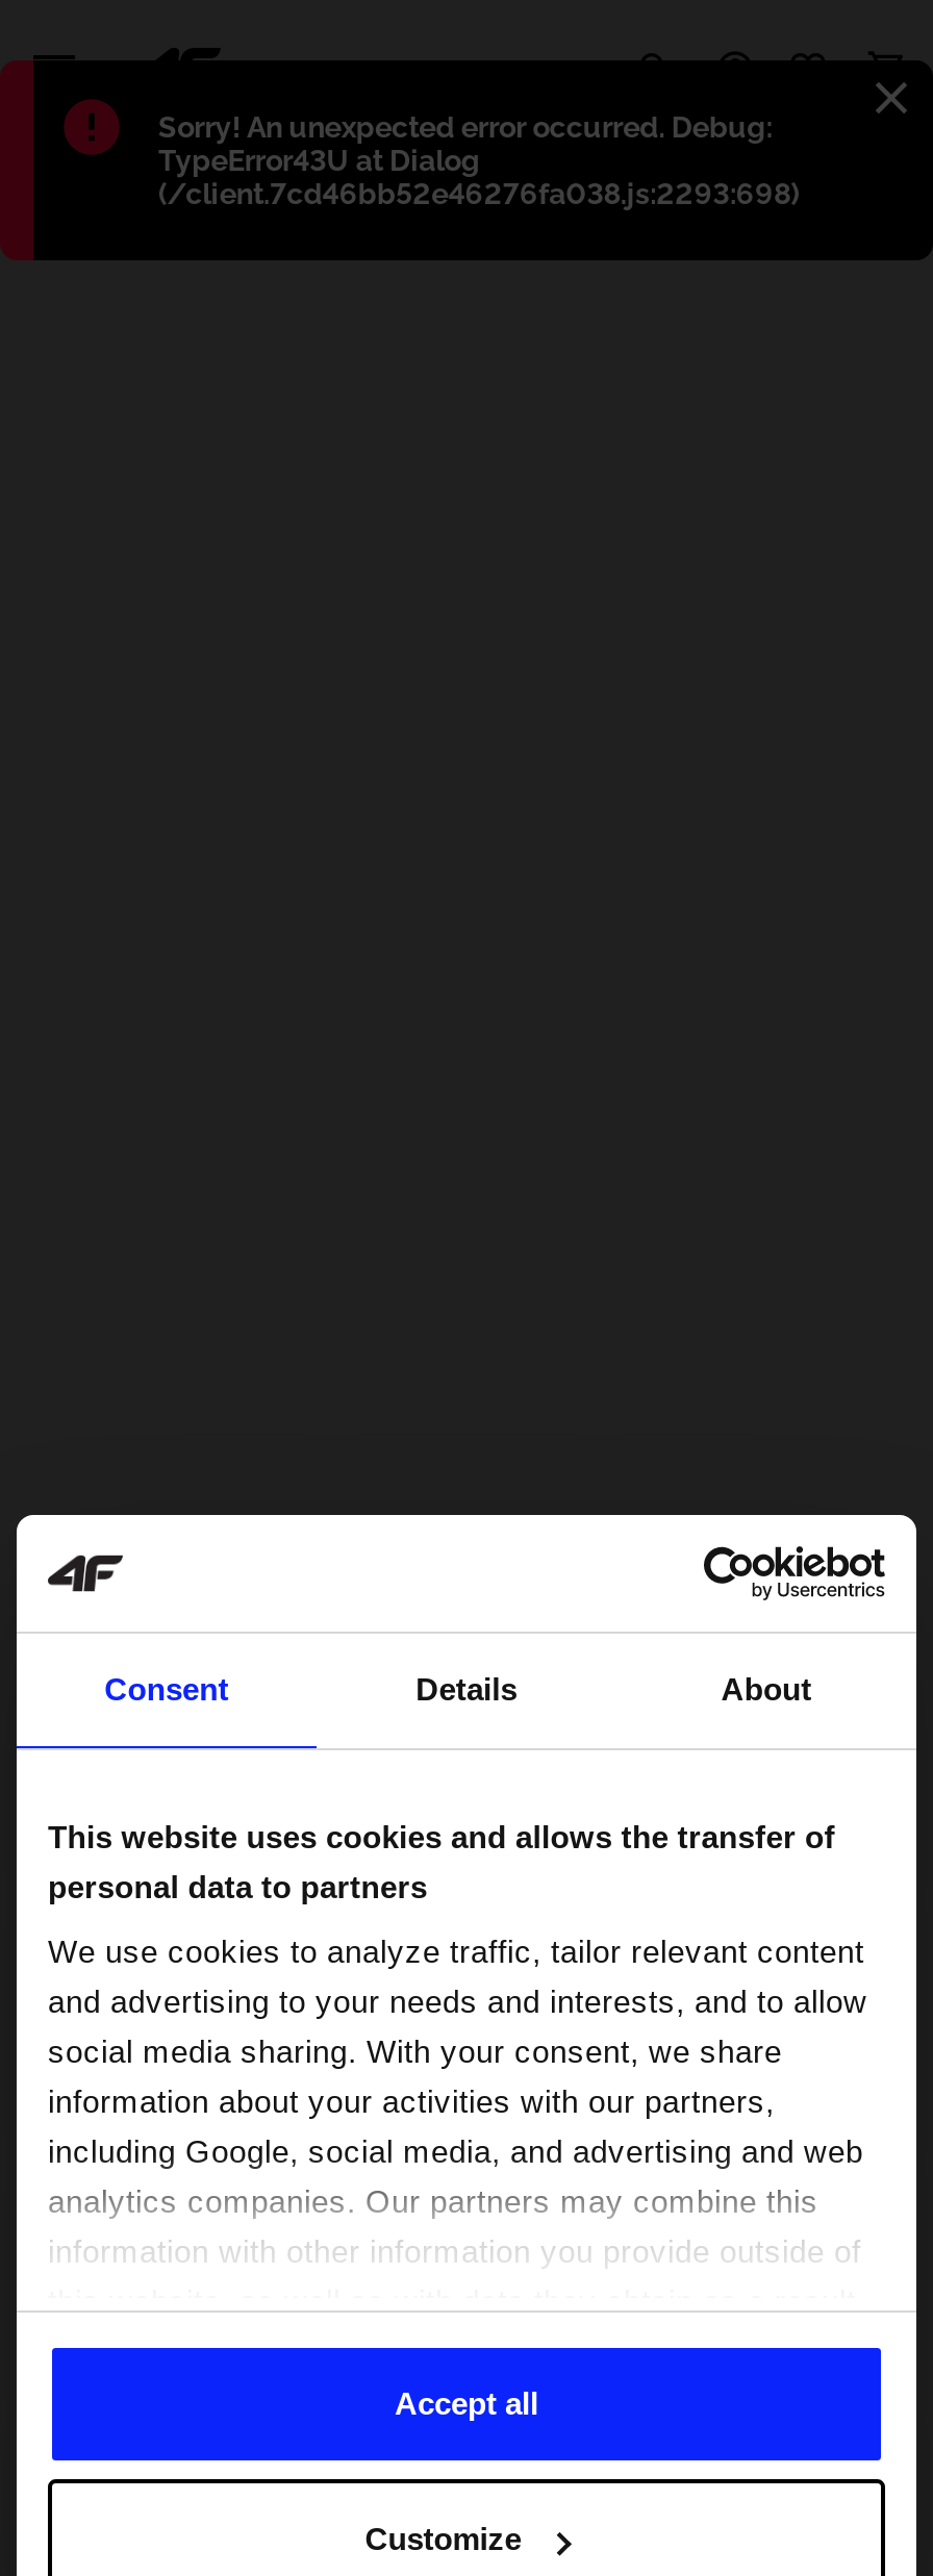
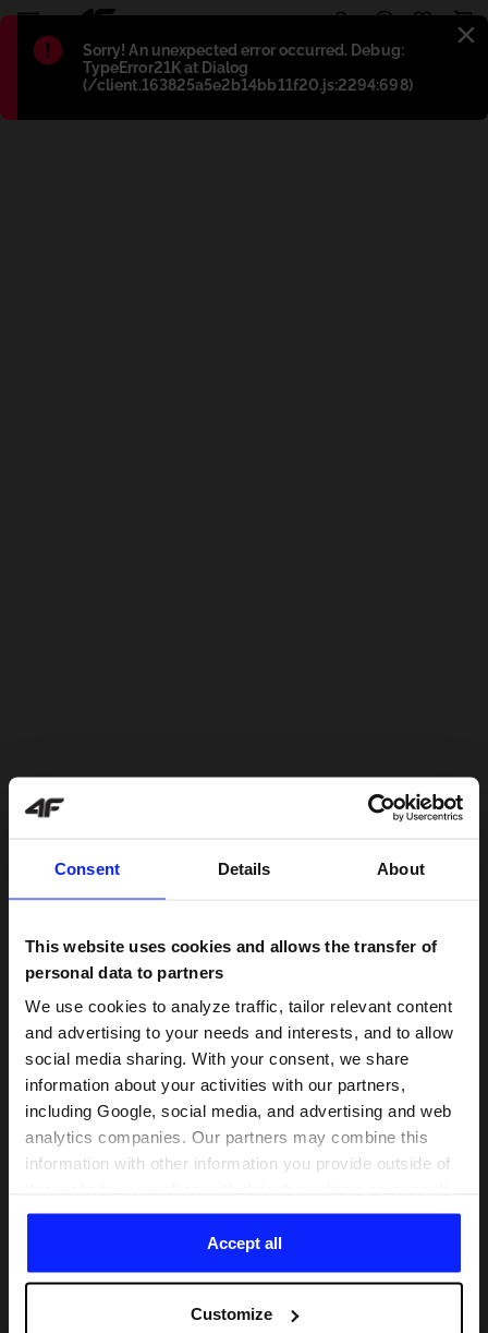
- TypeError43U at Dialog
- (/client.7cd46bb52e46276fa038.js:2293:698)
+ TypeError21K at Dialog
+ (/client.163825a5e2b14bb11f20.js:2294:698)
